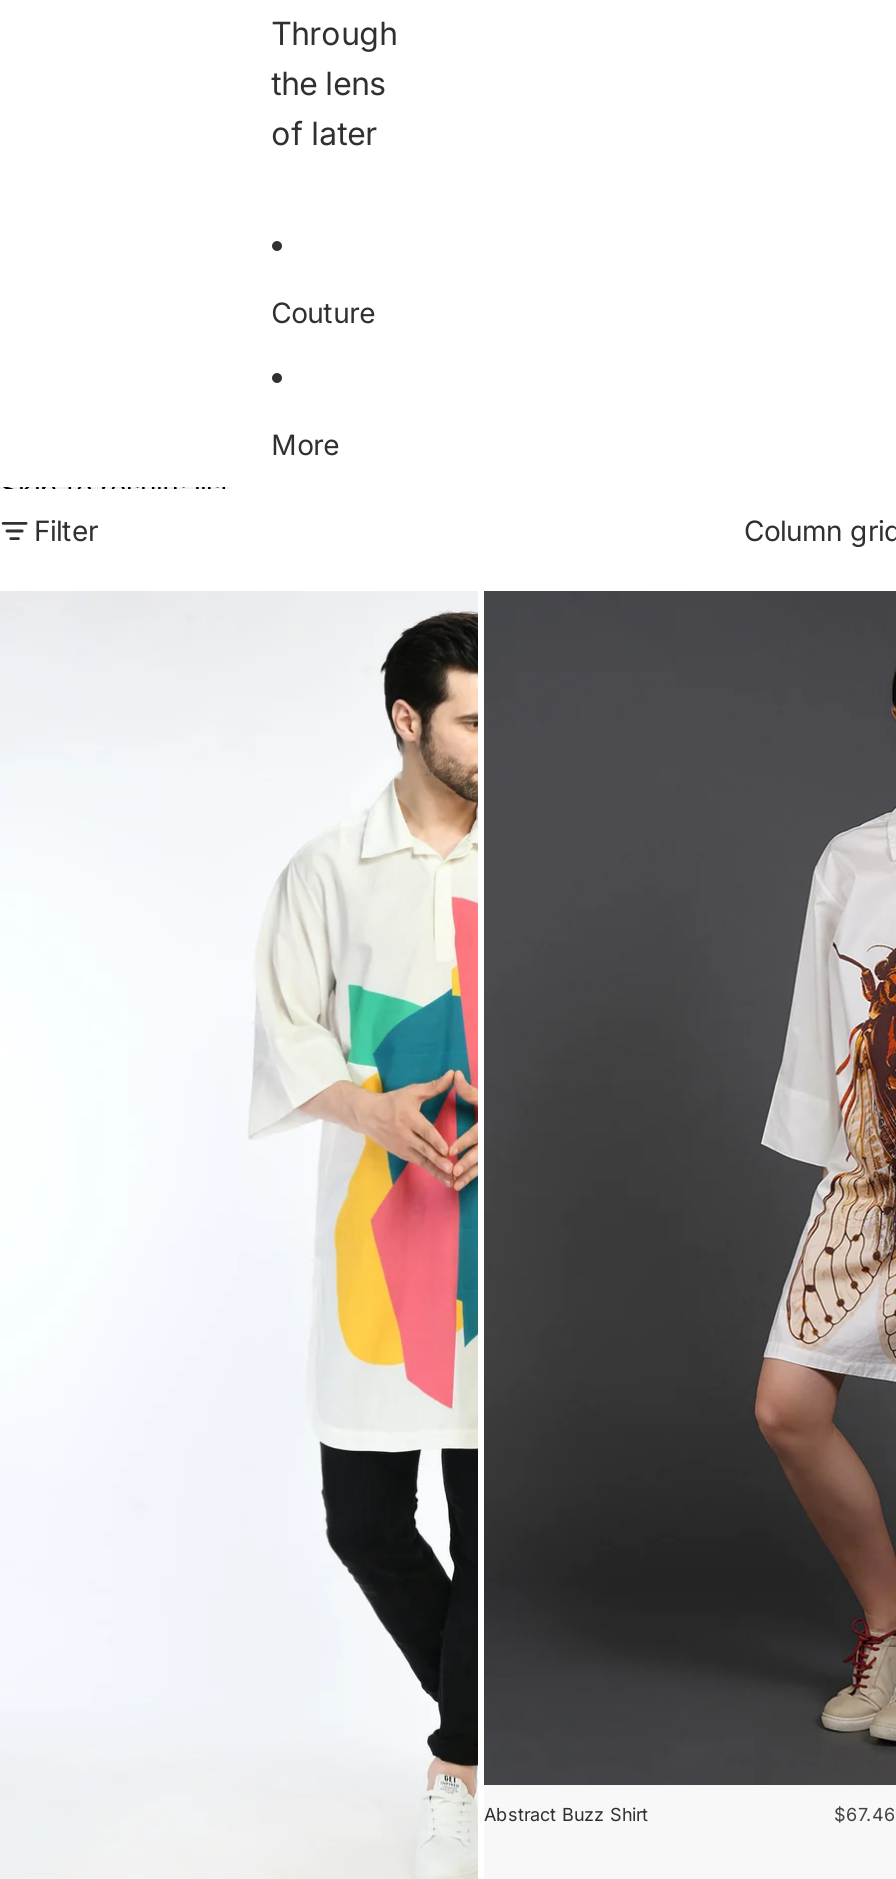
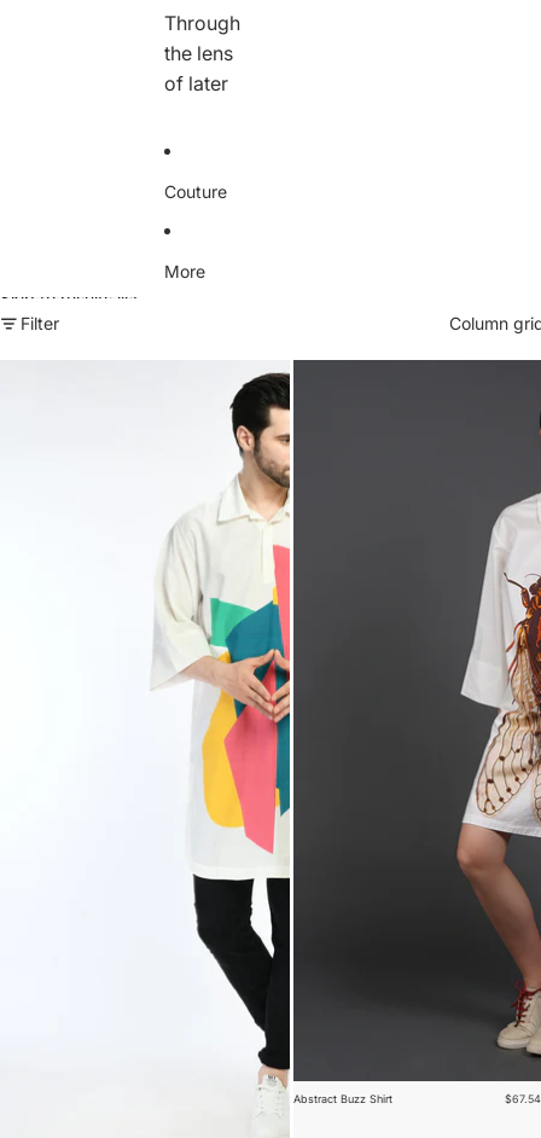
- $67.46
+ $67.54
